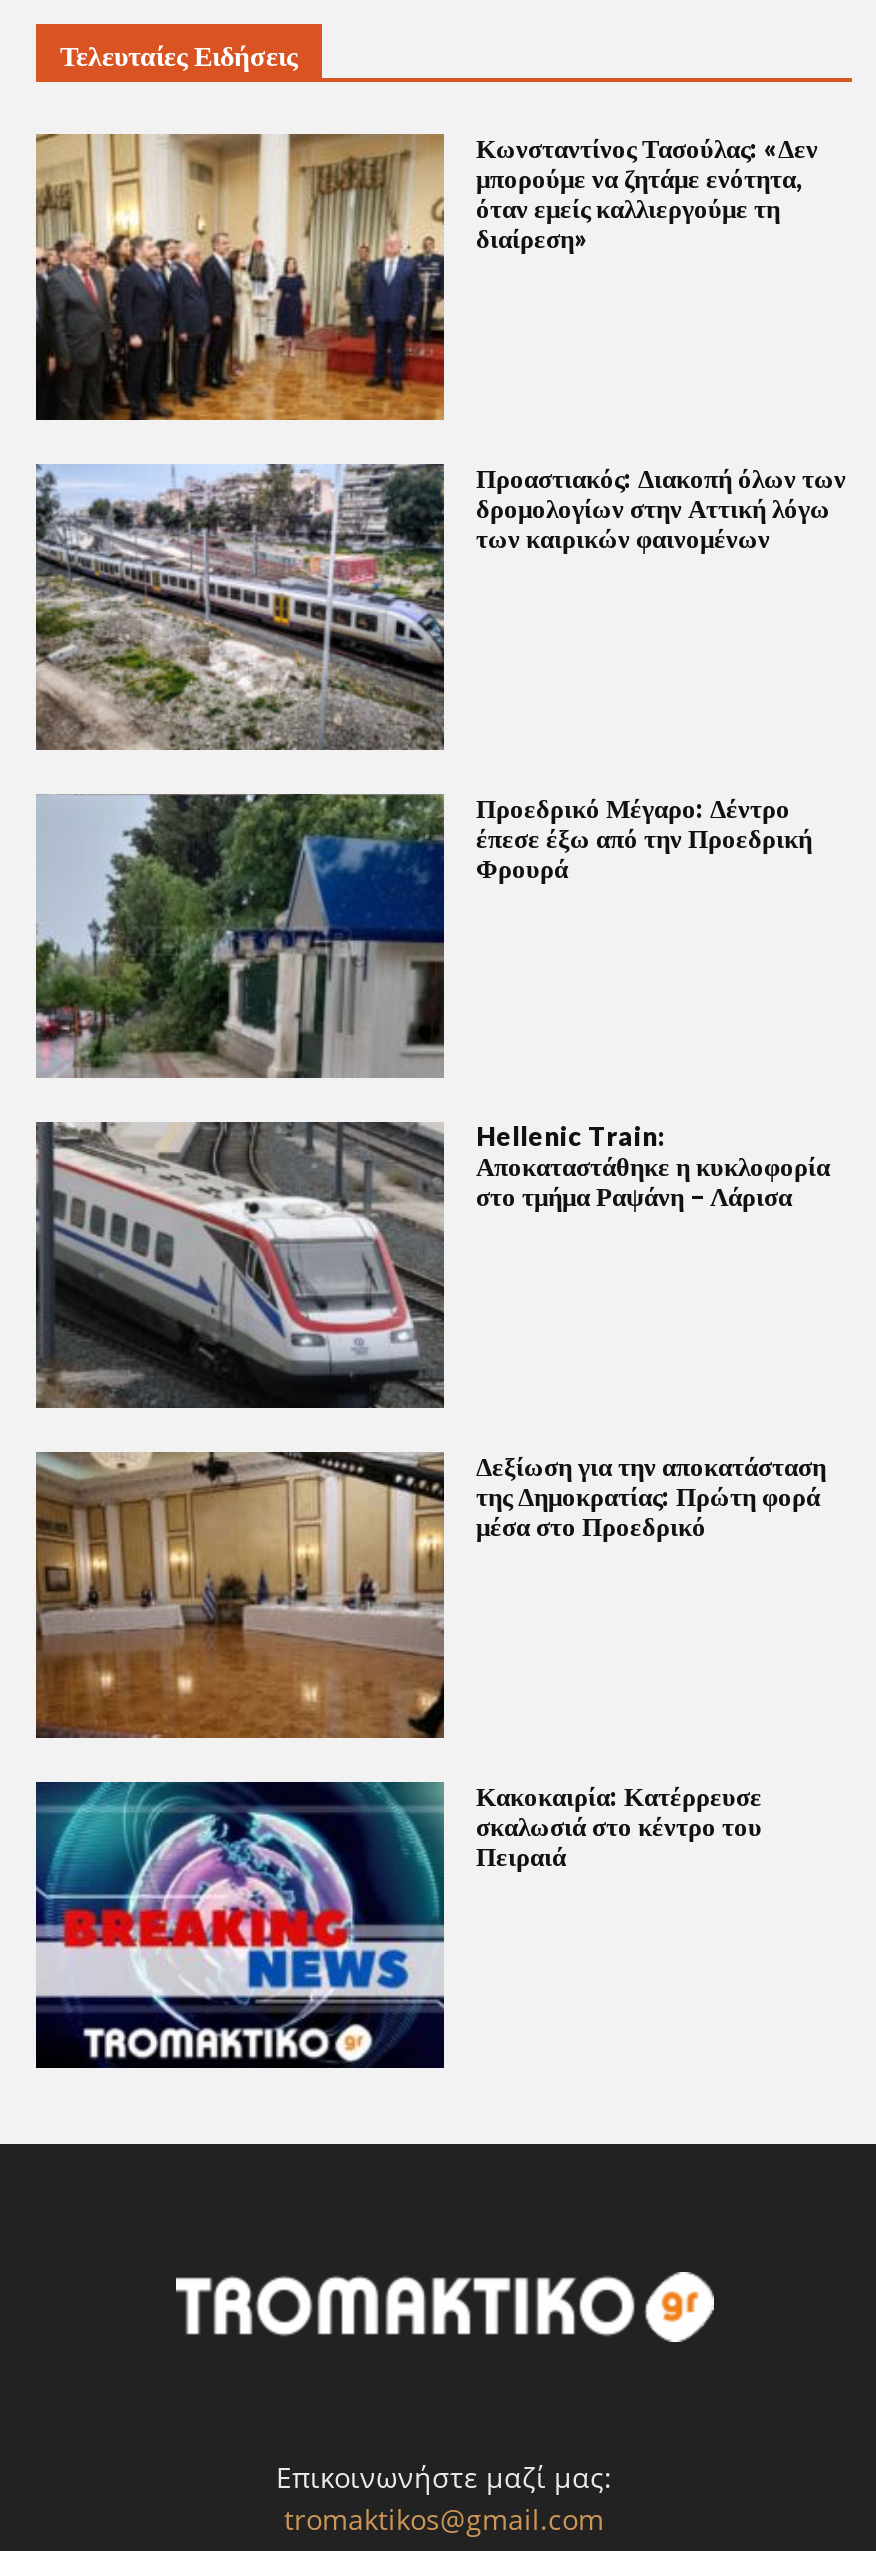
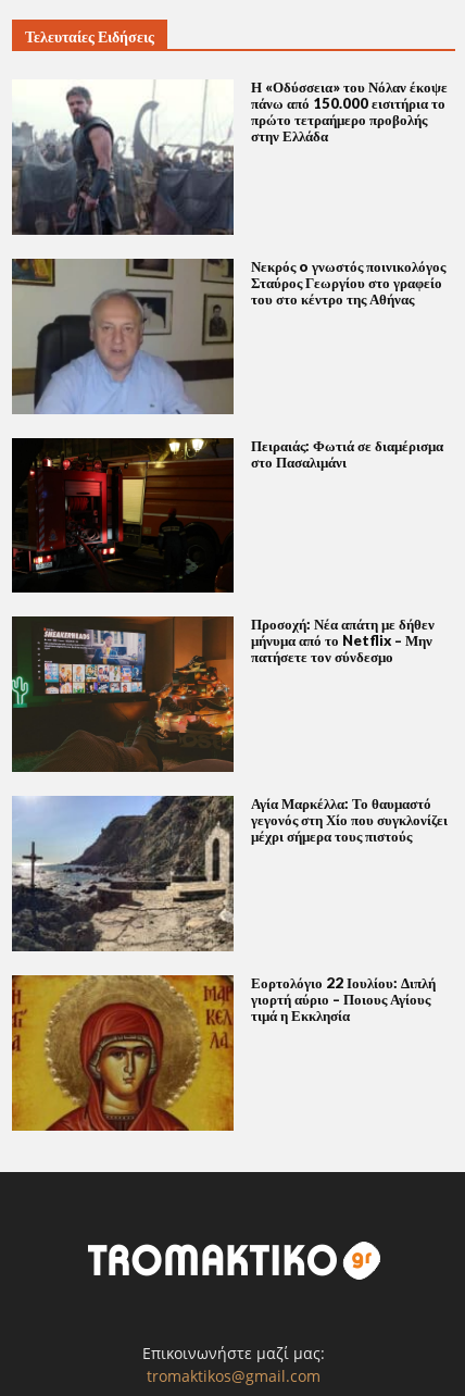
- [image]
- Κωνσταντίνος Τασούλας: «Δεν
- μπορούμε να ζητάμε ενότητα,
- όταν εμείς καλλιεργούμε τη
- διαίρεση»
+ [image]
+ Η «Οδύσσεια» του Νόλαν έκοψε
+ πάνω από 150.000 εισιτήρια το
+ πρώτο τετραήμερο προβολής
+ στην Ελλάδα

- [image]
- Προαστιακός: Διακοπή όλων των
- δρομολογίων στην Αττική λόγω
- των καιρικών φαινομένων
+ [image]
+ Νεκρός o γνωστός ποινικολόγος
+ Σταύρος Γεωργίου στο γραφείο
+ του στο κέντρο της Αθήνας

- [image]
- Προεδρικό Μέγαρο: Δέντρο
- έπεσε έξω από την Προεδρική
- Φρουρά
+ [image]
+ Πειραιάς: Φωτιά σε διαμέρισμα
+ στο Πασαλιμάνι

- [image]
- Hellenic Train:
- Αποκαταστάθηκε η κυκλοφορία
- στο τμήμα Ραψάνη – Λάρισα
+ [image]
+ Προσοχή: Νέα απάτη με δήθεν
+ μήνυμα από το Netflix – Μην
+ πατήσετε τον σύνδεσμο

- [image]
- Δεξίωση για την αποκατάσταση
- της Δημοκρατίας: Πρώτη φορά
- μέσα στο Προεδρικό
+ [image]
+ Αγία Μαρκέλλα: Το θαυμαστό
+ γεγονός στη Χίο που συγκλονίζει
+ μέχρι σήμερα τους πιστούς

- [image]
- Κακοκαιρία: Κατέρρευσε
- σκαλωσιά στο κέντρο του
- Πειραιά
+ [image]
+ Εορτολόγιο 22 Ιουλίου: Διπλή
+ γιορτή αύριο – Ποιους Αγίους
+ τιμά η Εκκλησία
